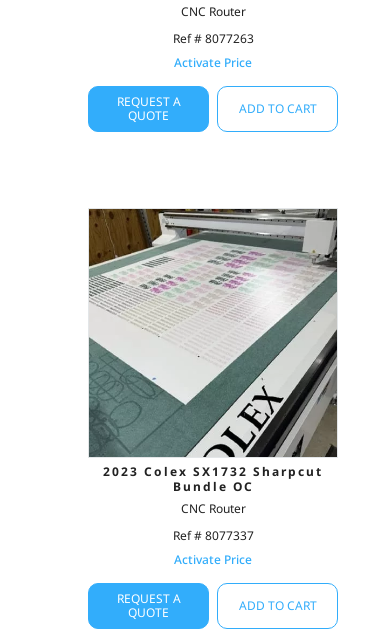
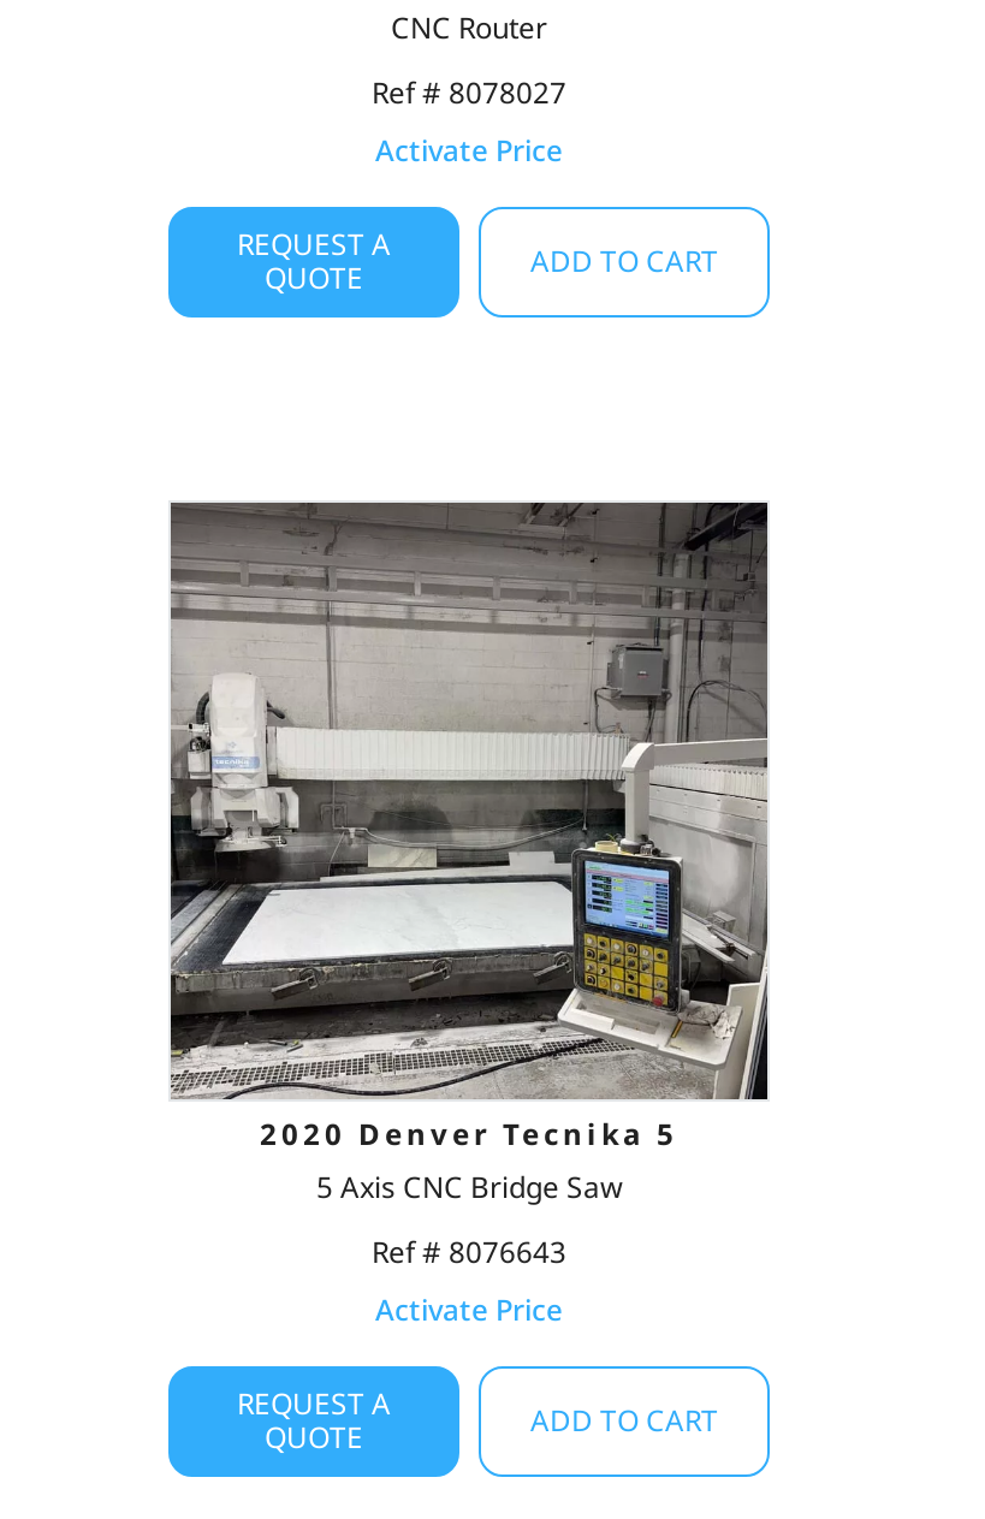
- Ref # 8077263
+ Ref # 8078027

- [image]
- 2023 Colex SX1732 Sharpcut
- Bundle OC
- CNC Router
+ [image]
+ 2020 Denver Tecnika 5
+ 5 Axis CNC Bridge Saw

- Ref # 8077337
+ Ref # 8076643
